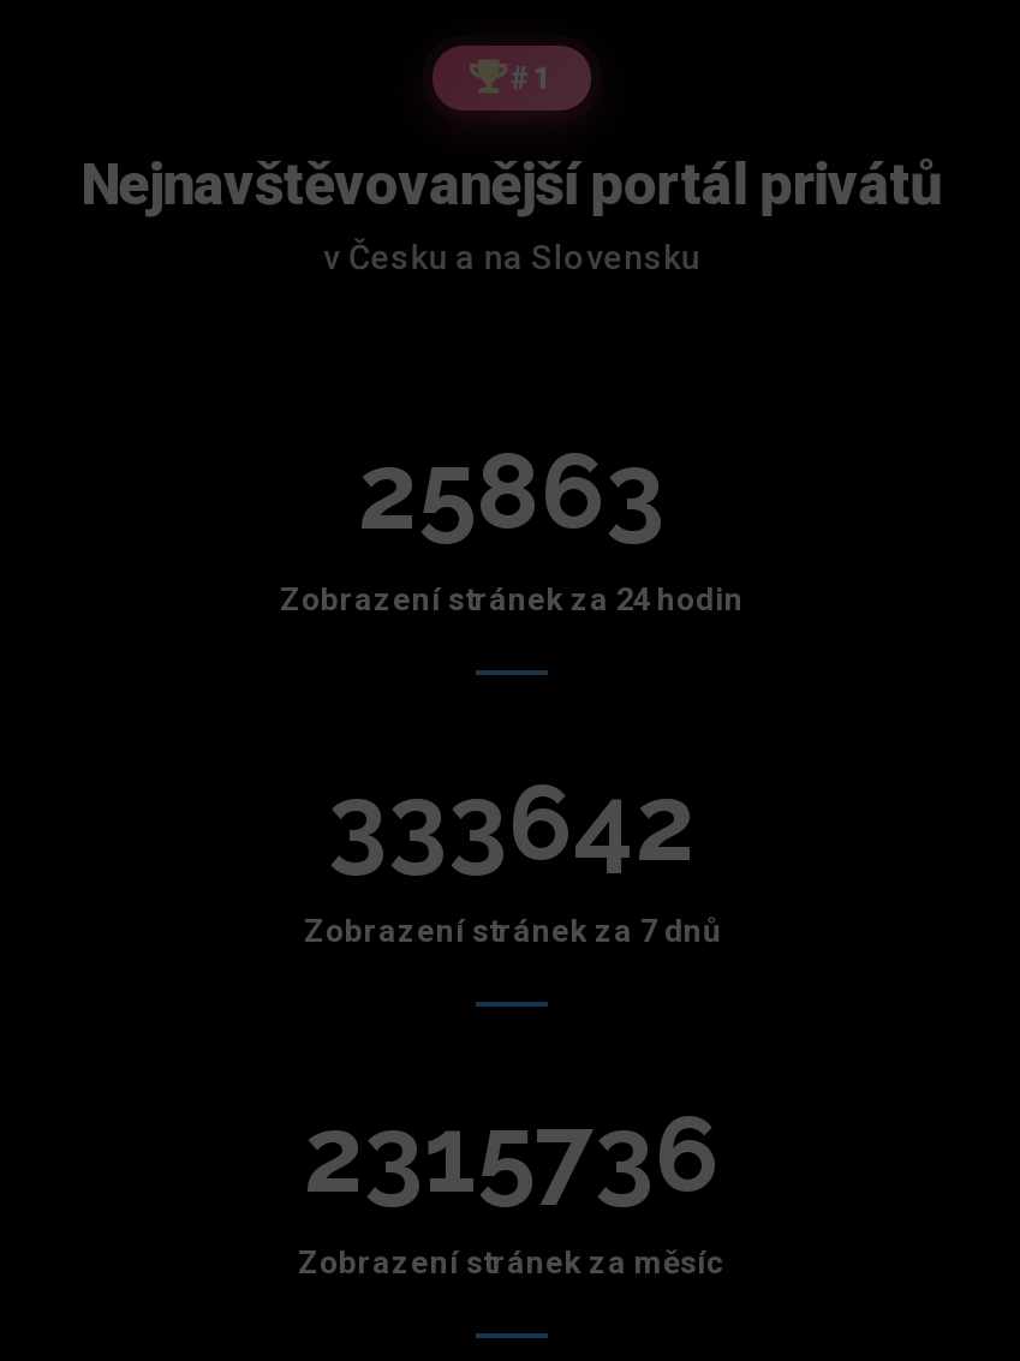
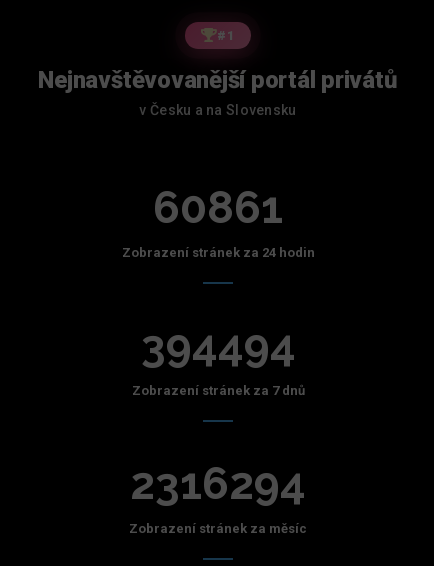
- 25863
+ 60861

- 333642
+ 394494

- 2315736
+ 2316294
